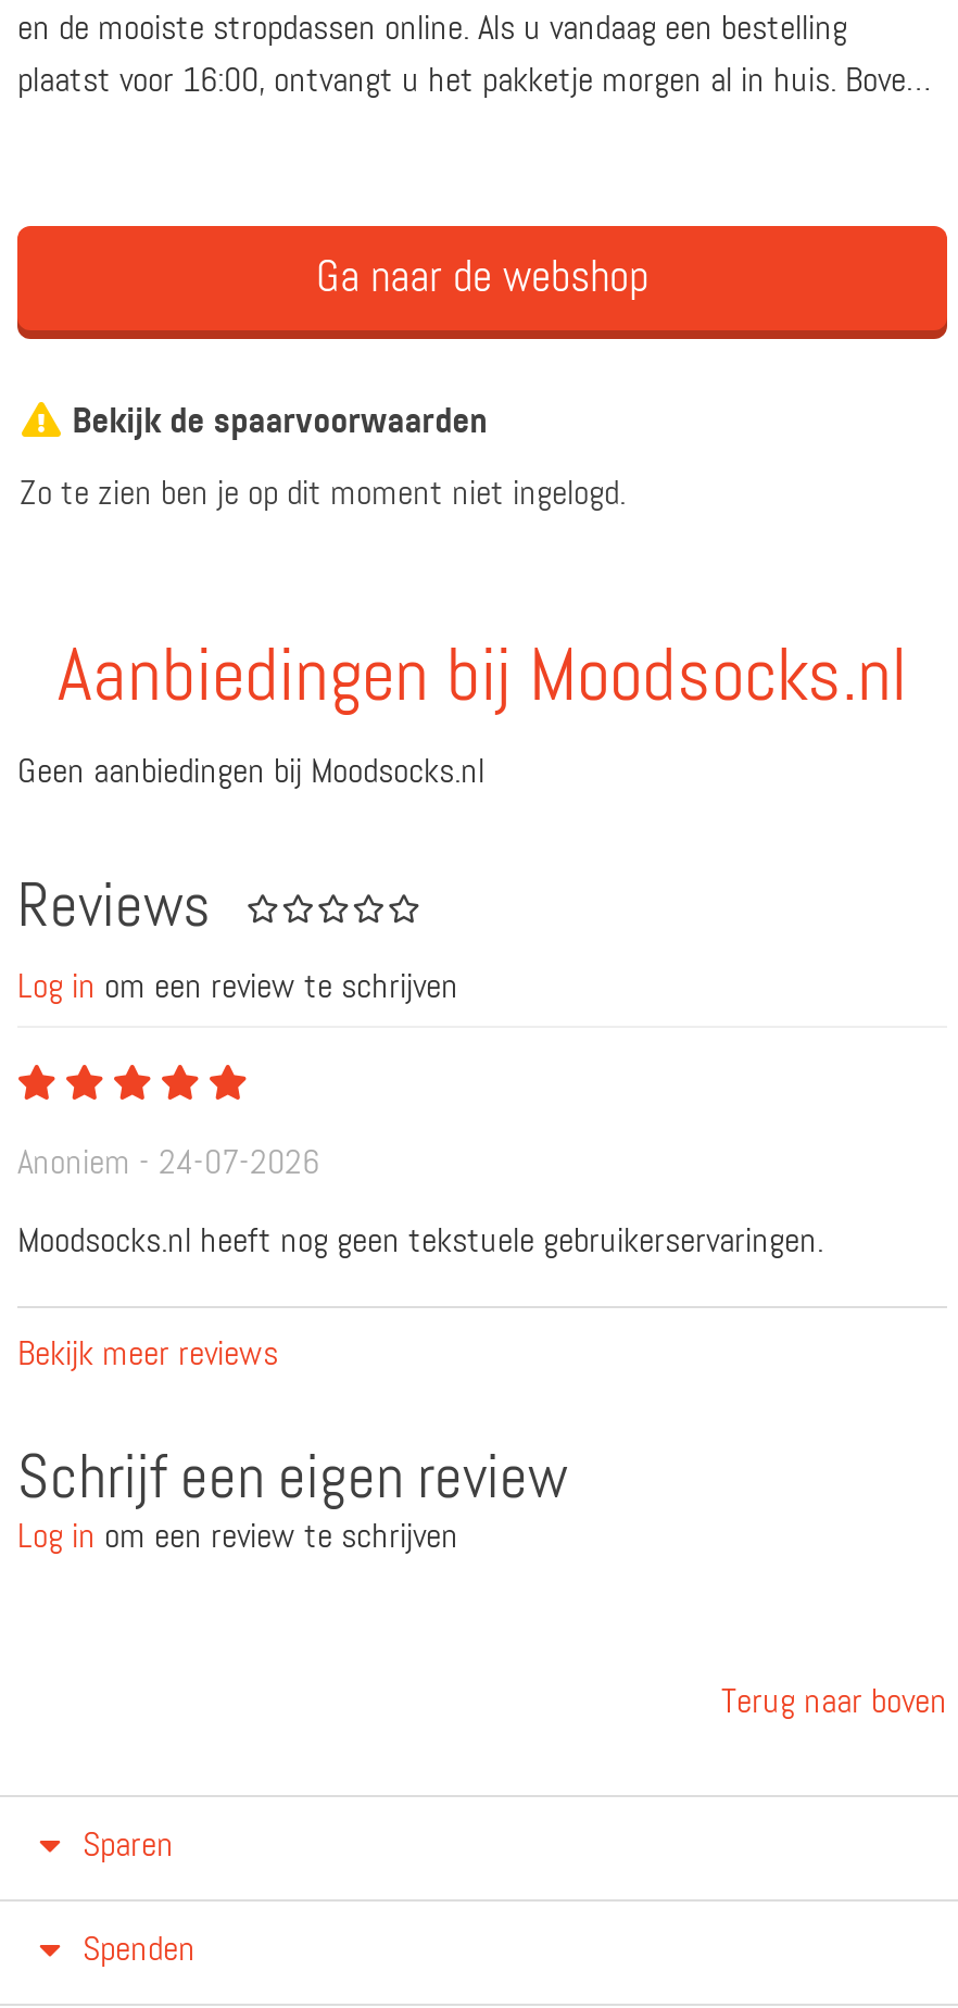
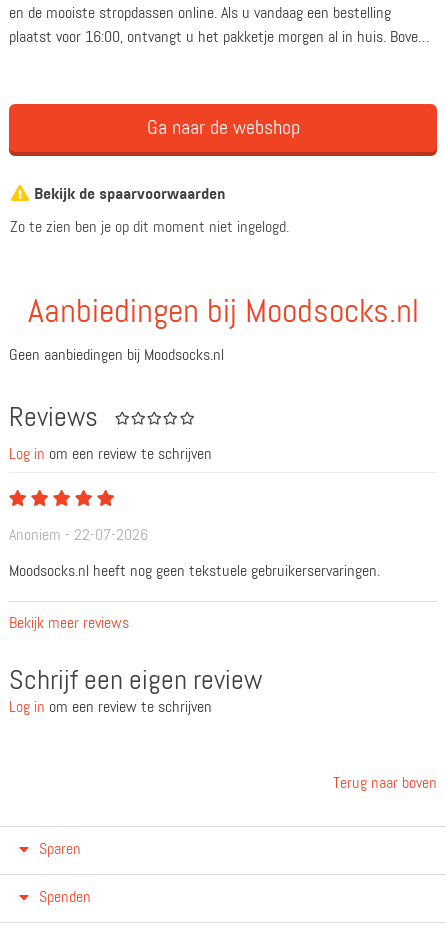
- Anoniem - 24-07-2026
+ Anoniem - 22-07-2026
